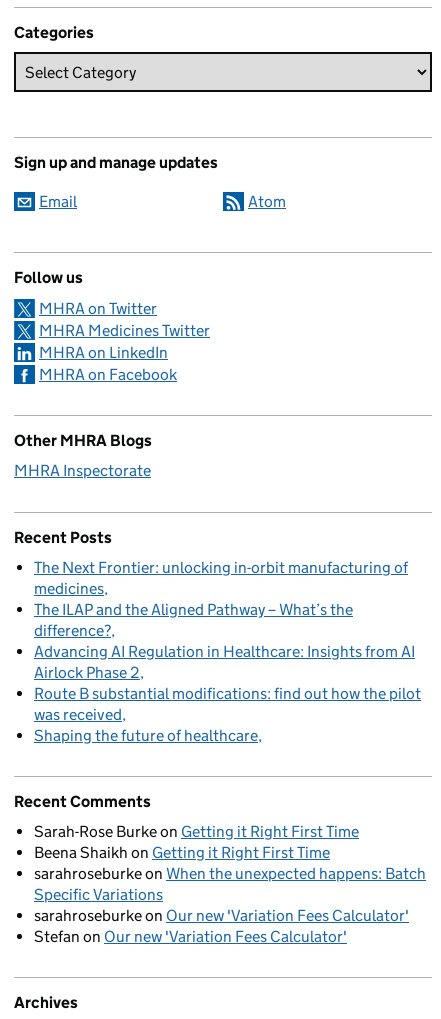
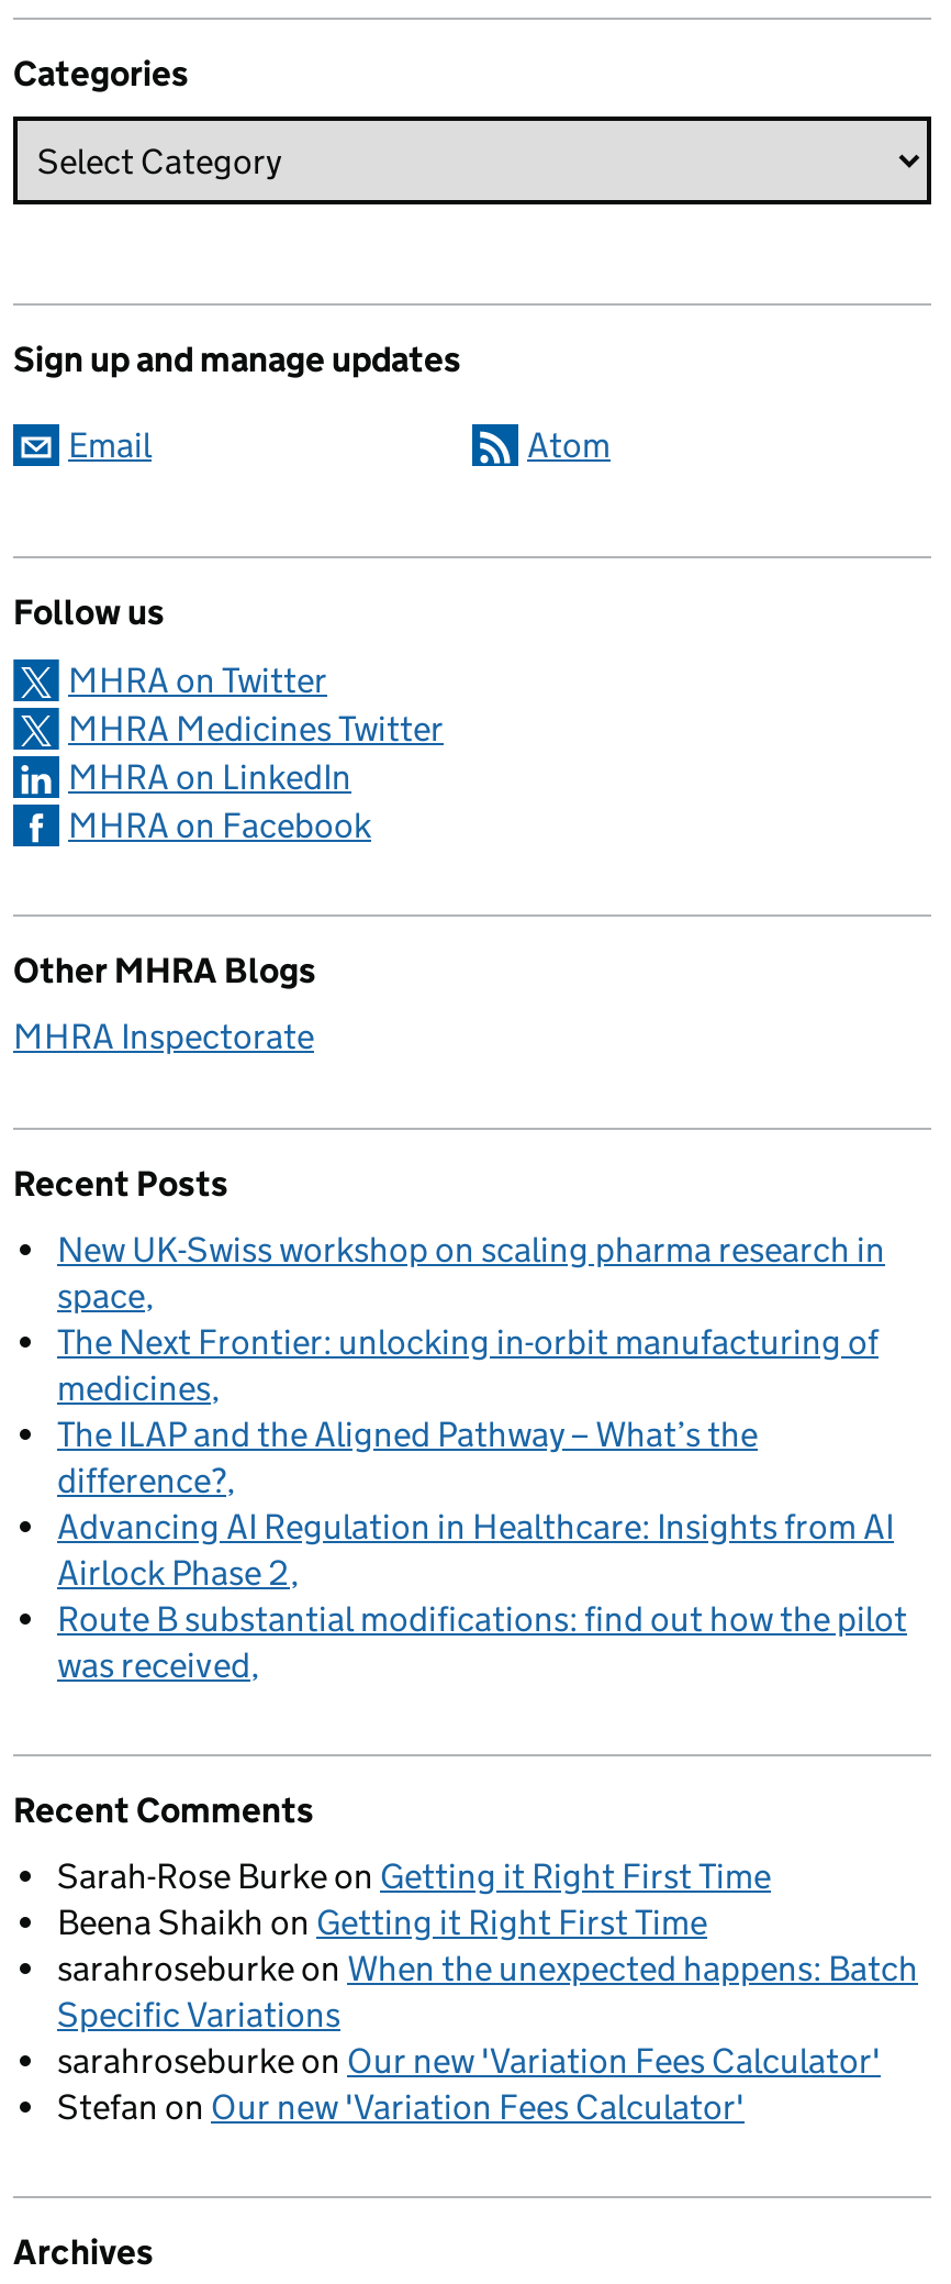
+ New UK-Swiss workshop on scaling pharma research in
+ space

moved down: The Next Frontier: unlocking in-orbit manufacturing of | medicines | The ILAP and the Aligned Pathway – What’s the | difference? | Advancing AI Regulation in Healthcare: Insights from AI | Airlock Phase 2 | Route B substantial modifications: find out how the pilot | was received

- Shaping the future of healthcare
